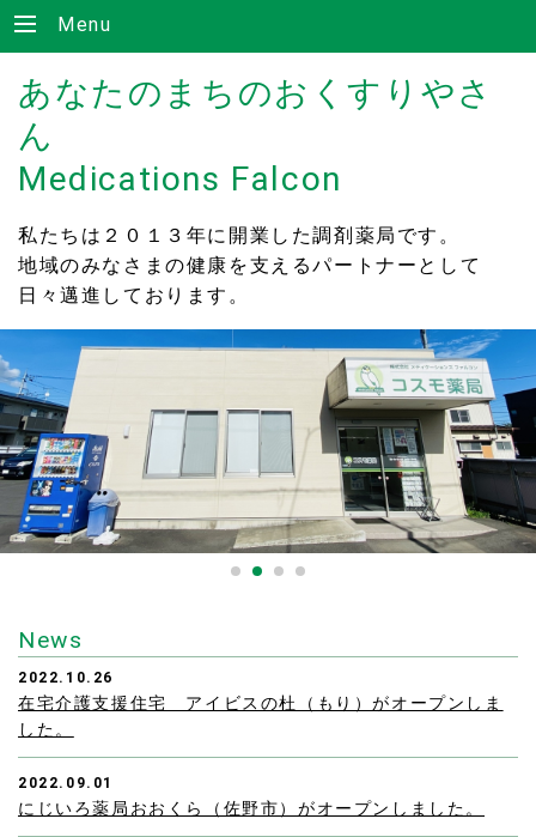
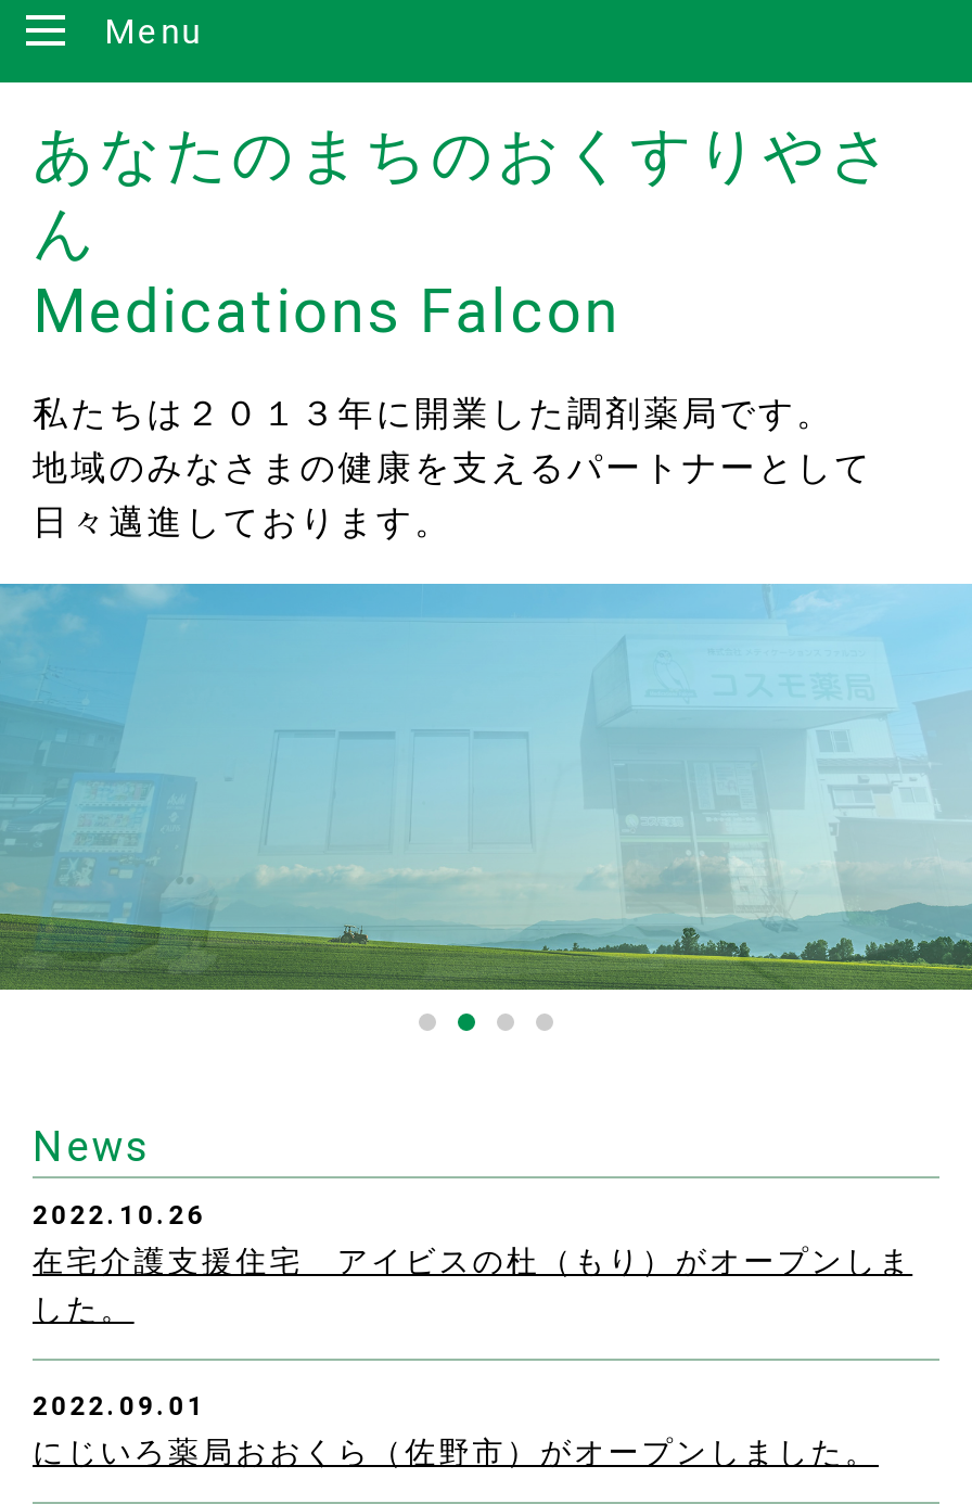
- [image]
+ [image]
